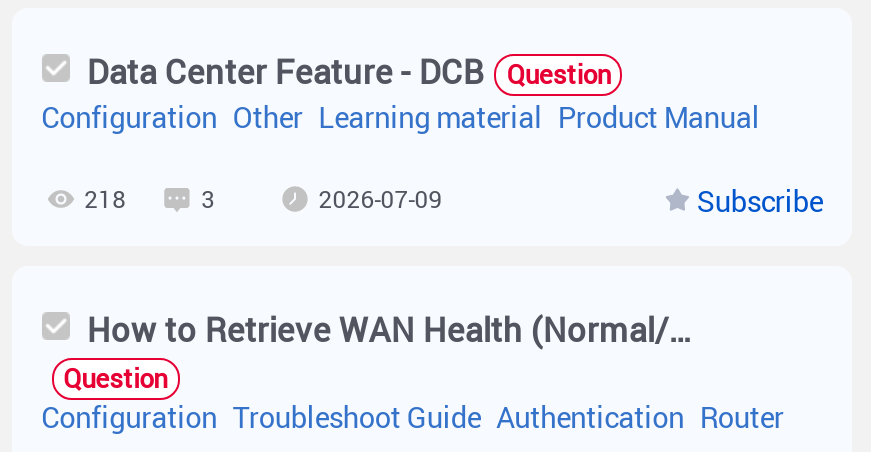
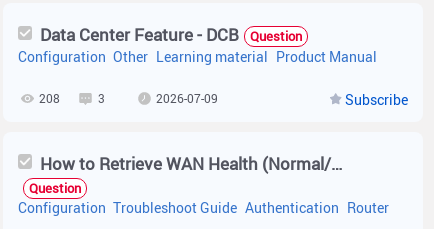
- 218
+ 208
